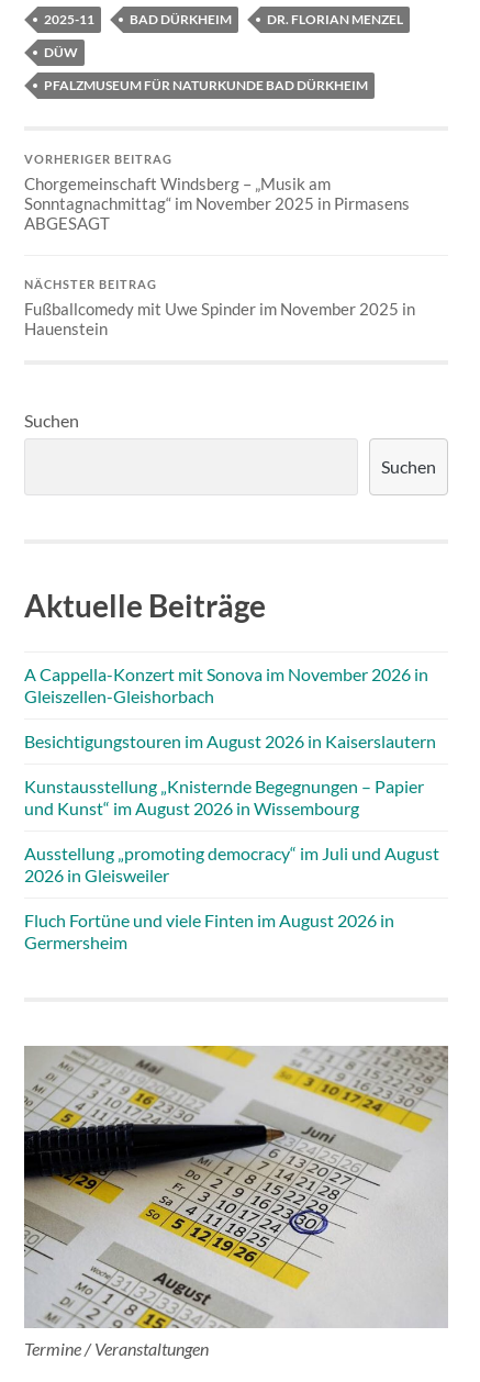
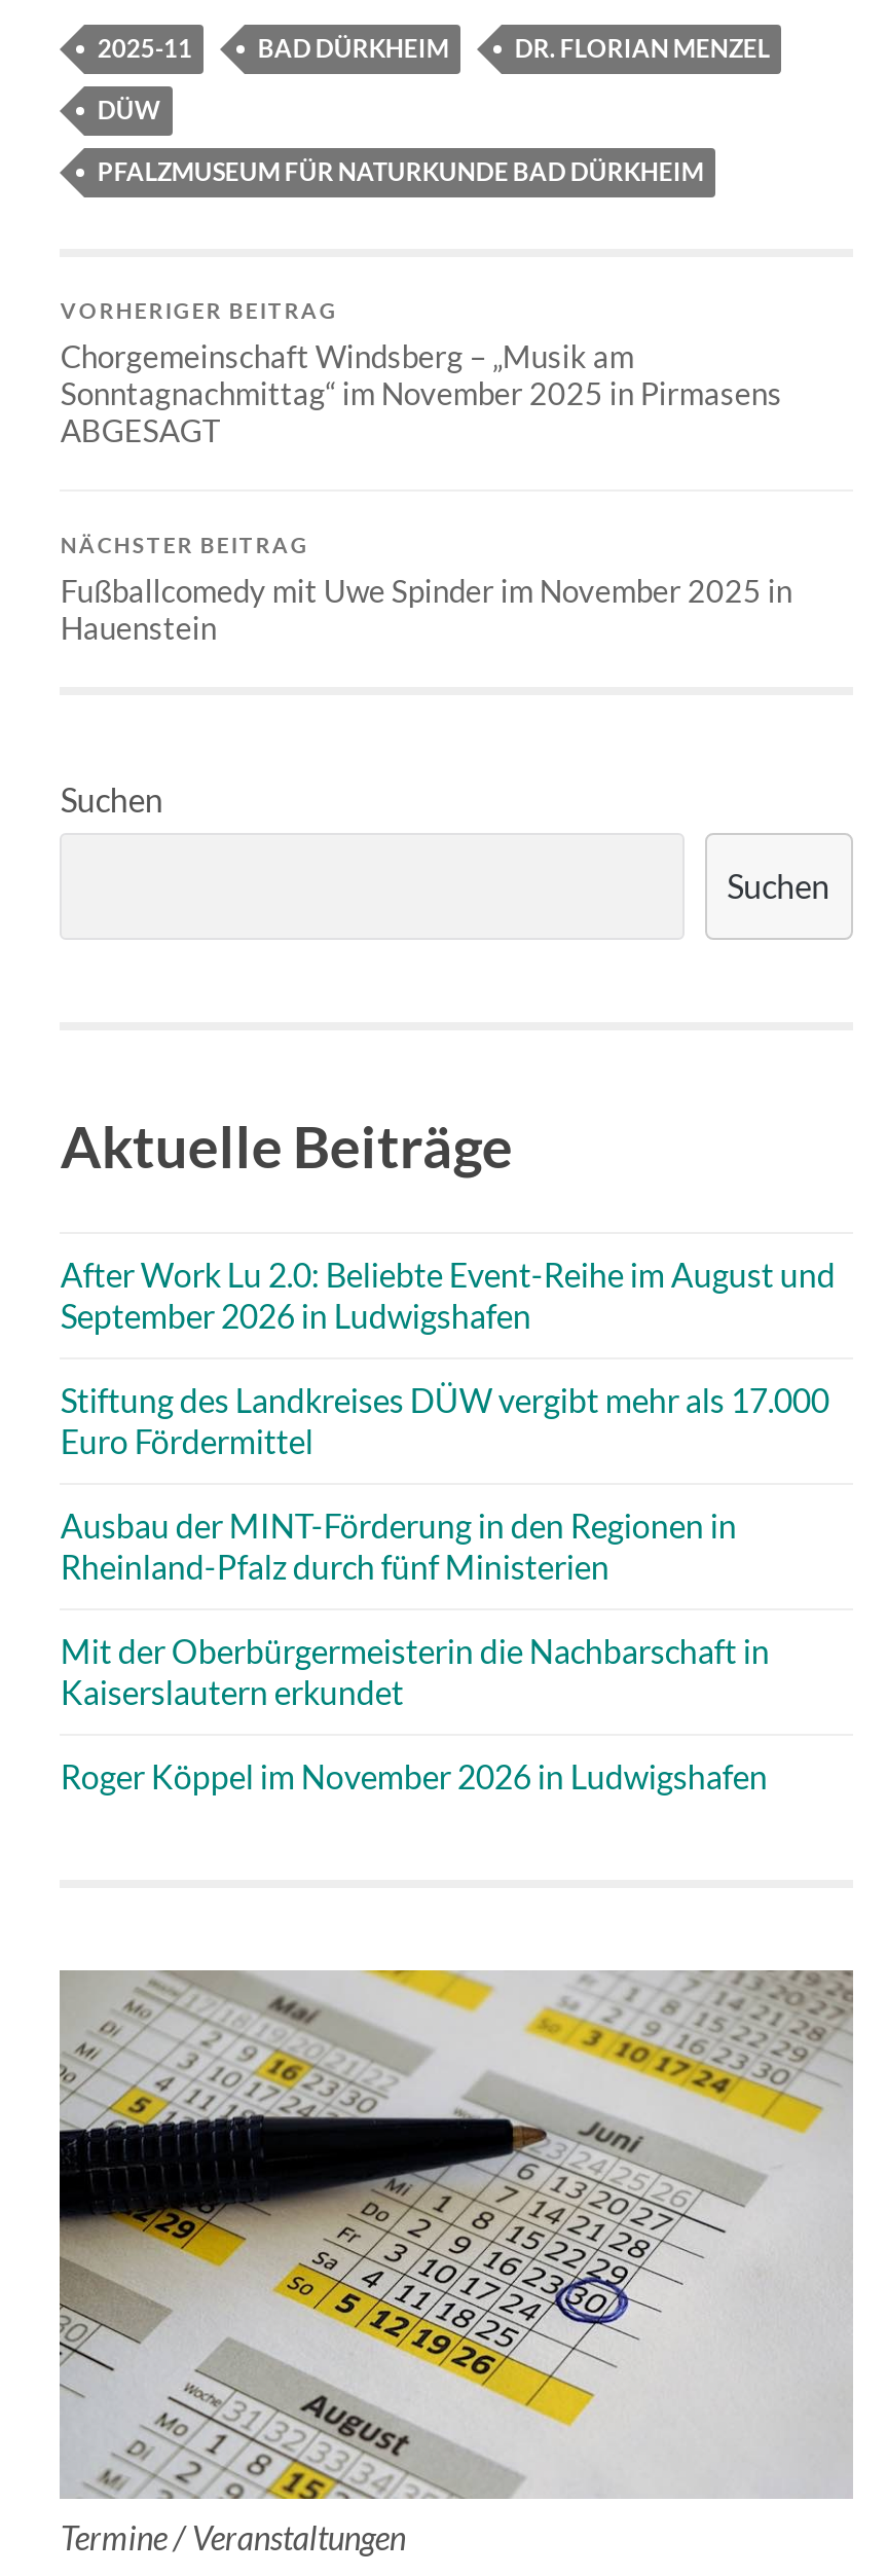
- A Cappella-Konzert mit Sonova im November 2026 in
- Gleiszellen-Gleishorbach
+ After Work Lu 2.0: Beliebte Event-Reihe im August und
+ September 2026 in Ludwigshafen

- Besichtigungstouren im August 2026 in Kaiserslautern
+ Stiftung des Landkreises DÜW vergibt mehr als 17.000
+ Euro Fördermittel

- Kunstausstellung „Knisternde Begegnungen – Papier
- und Kunst“ im August 2026 in Wissembourg
+ Ausbau der MINT-Förderung in den Regionen in
+ Rheinland-Pfalz durch fünf Ministerien

- Ausstellung „promoting democracy“ im Juli und August
- 2026 in Gleisweiler
+ Mit der Oberbürgermeisterin die Nachbarschaft in
+ Kaiserslautern erkundet

- Fluch Fortüne und viele Finten im August 2026 in
- Germersheim
+ Roger Köppel im November 2026 in Ludwigshafen
